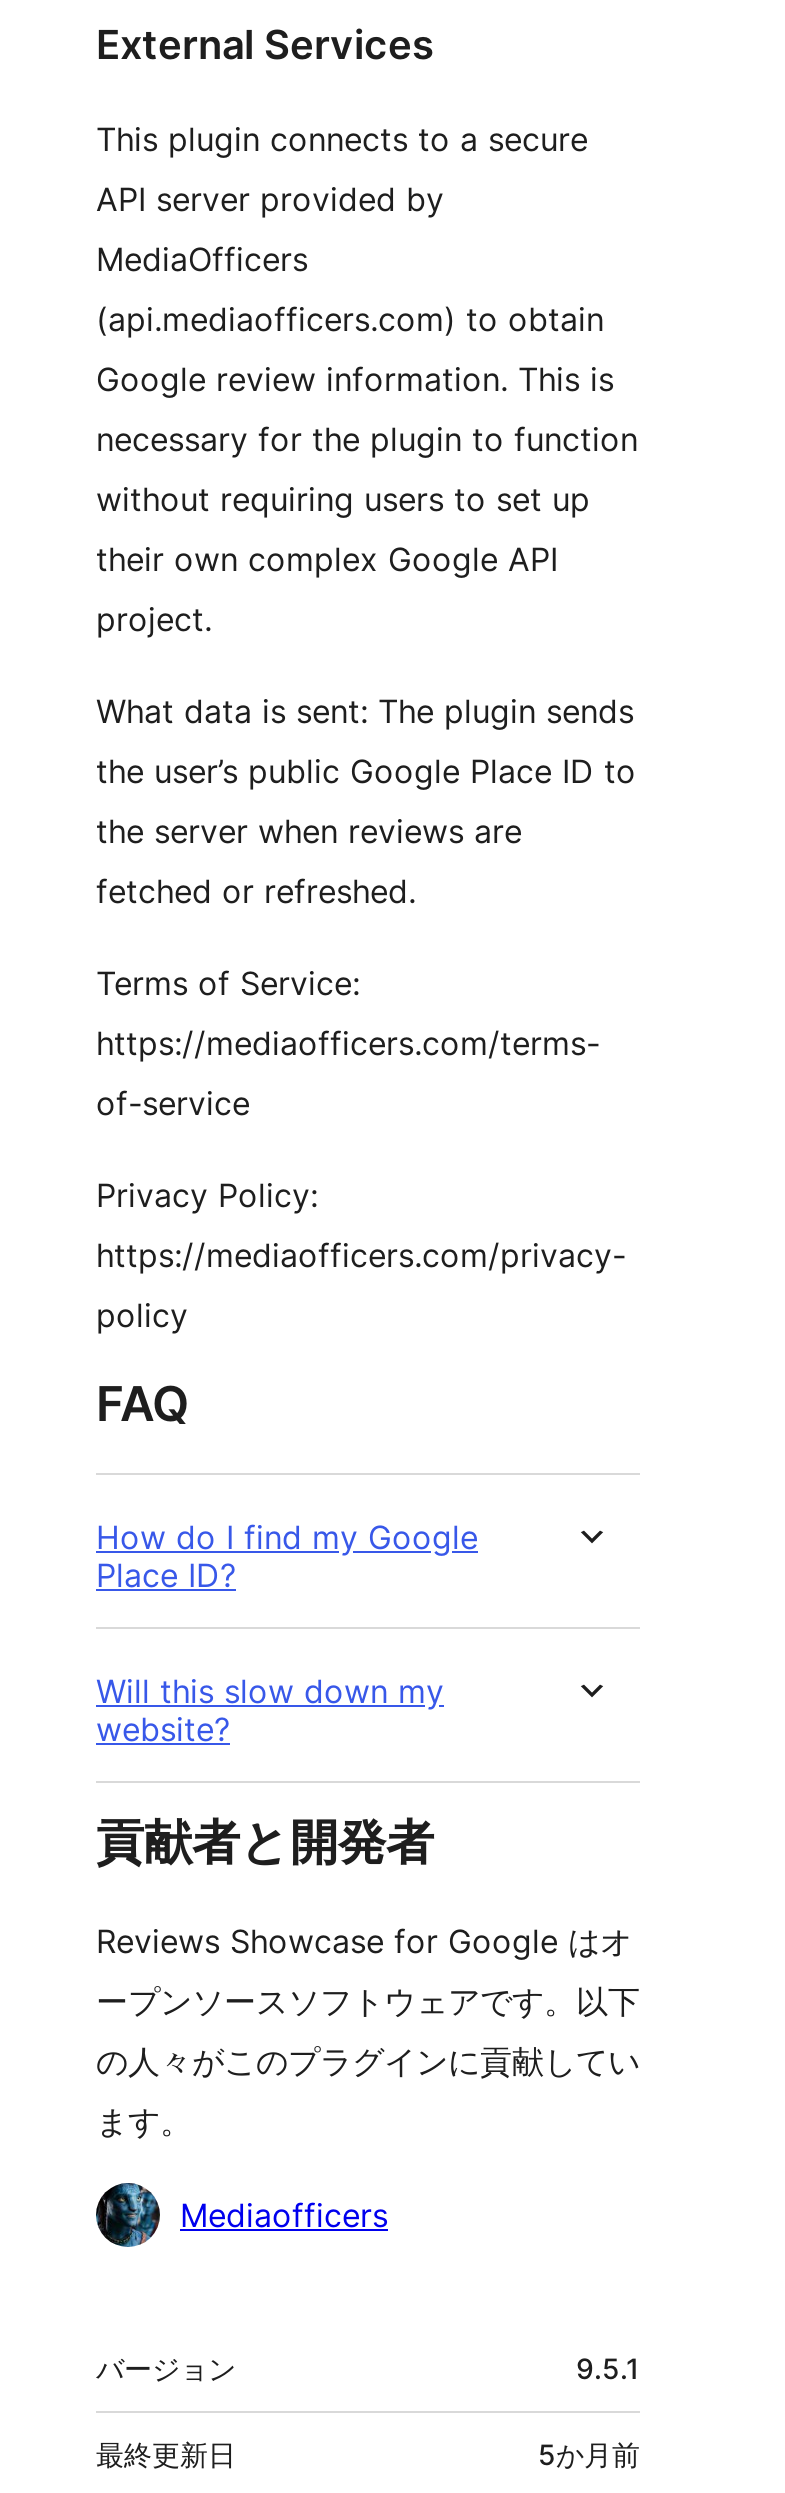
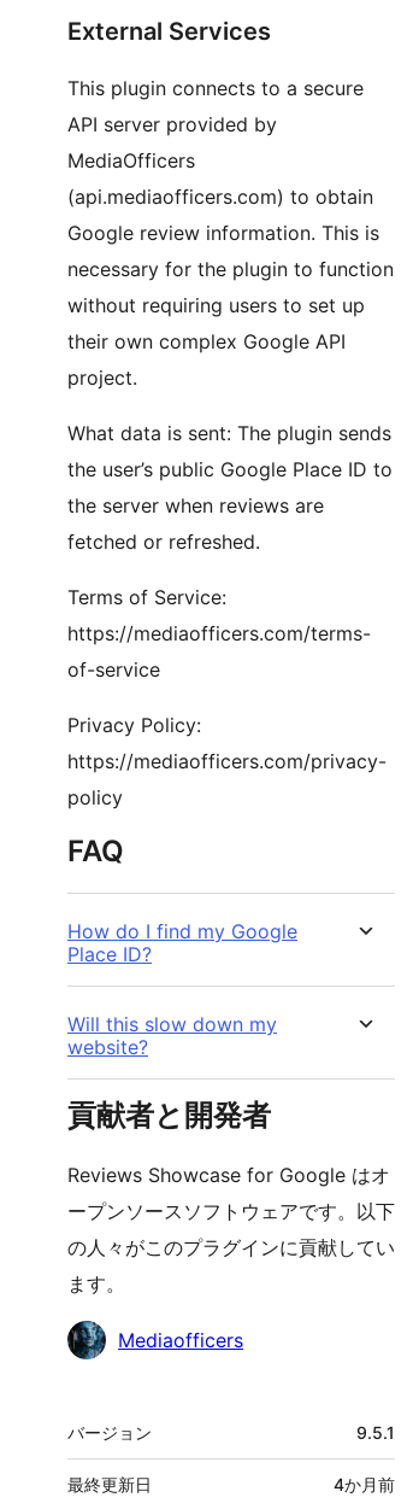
- 5か月前
+ 4か月前
